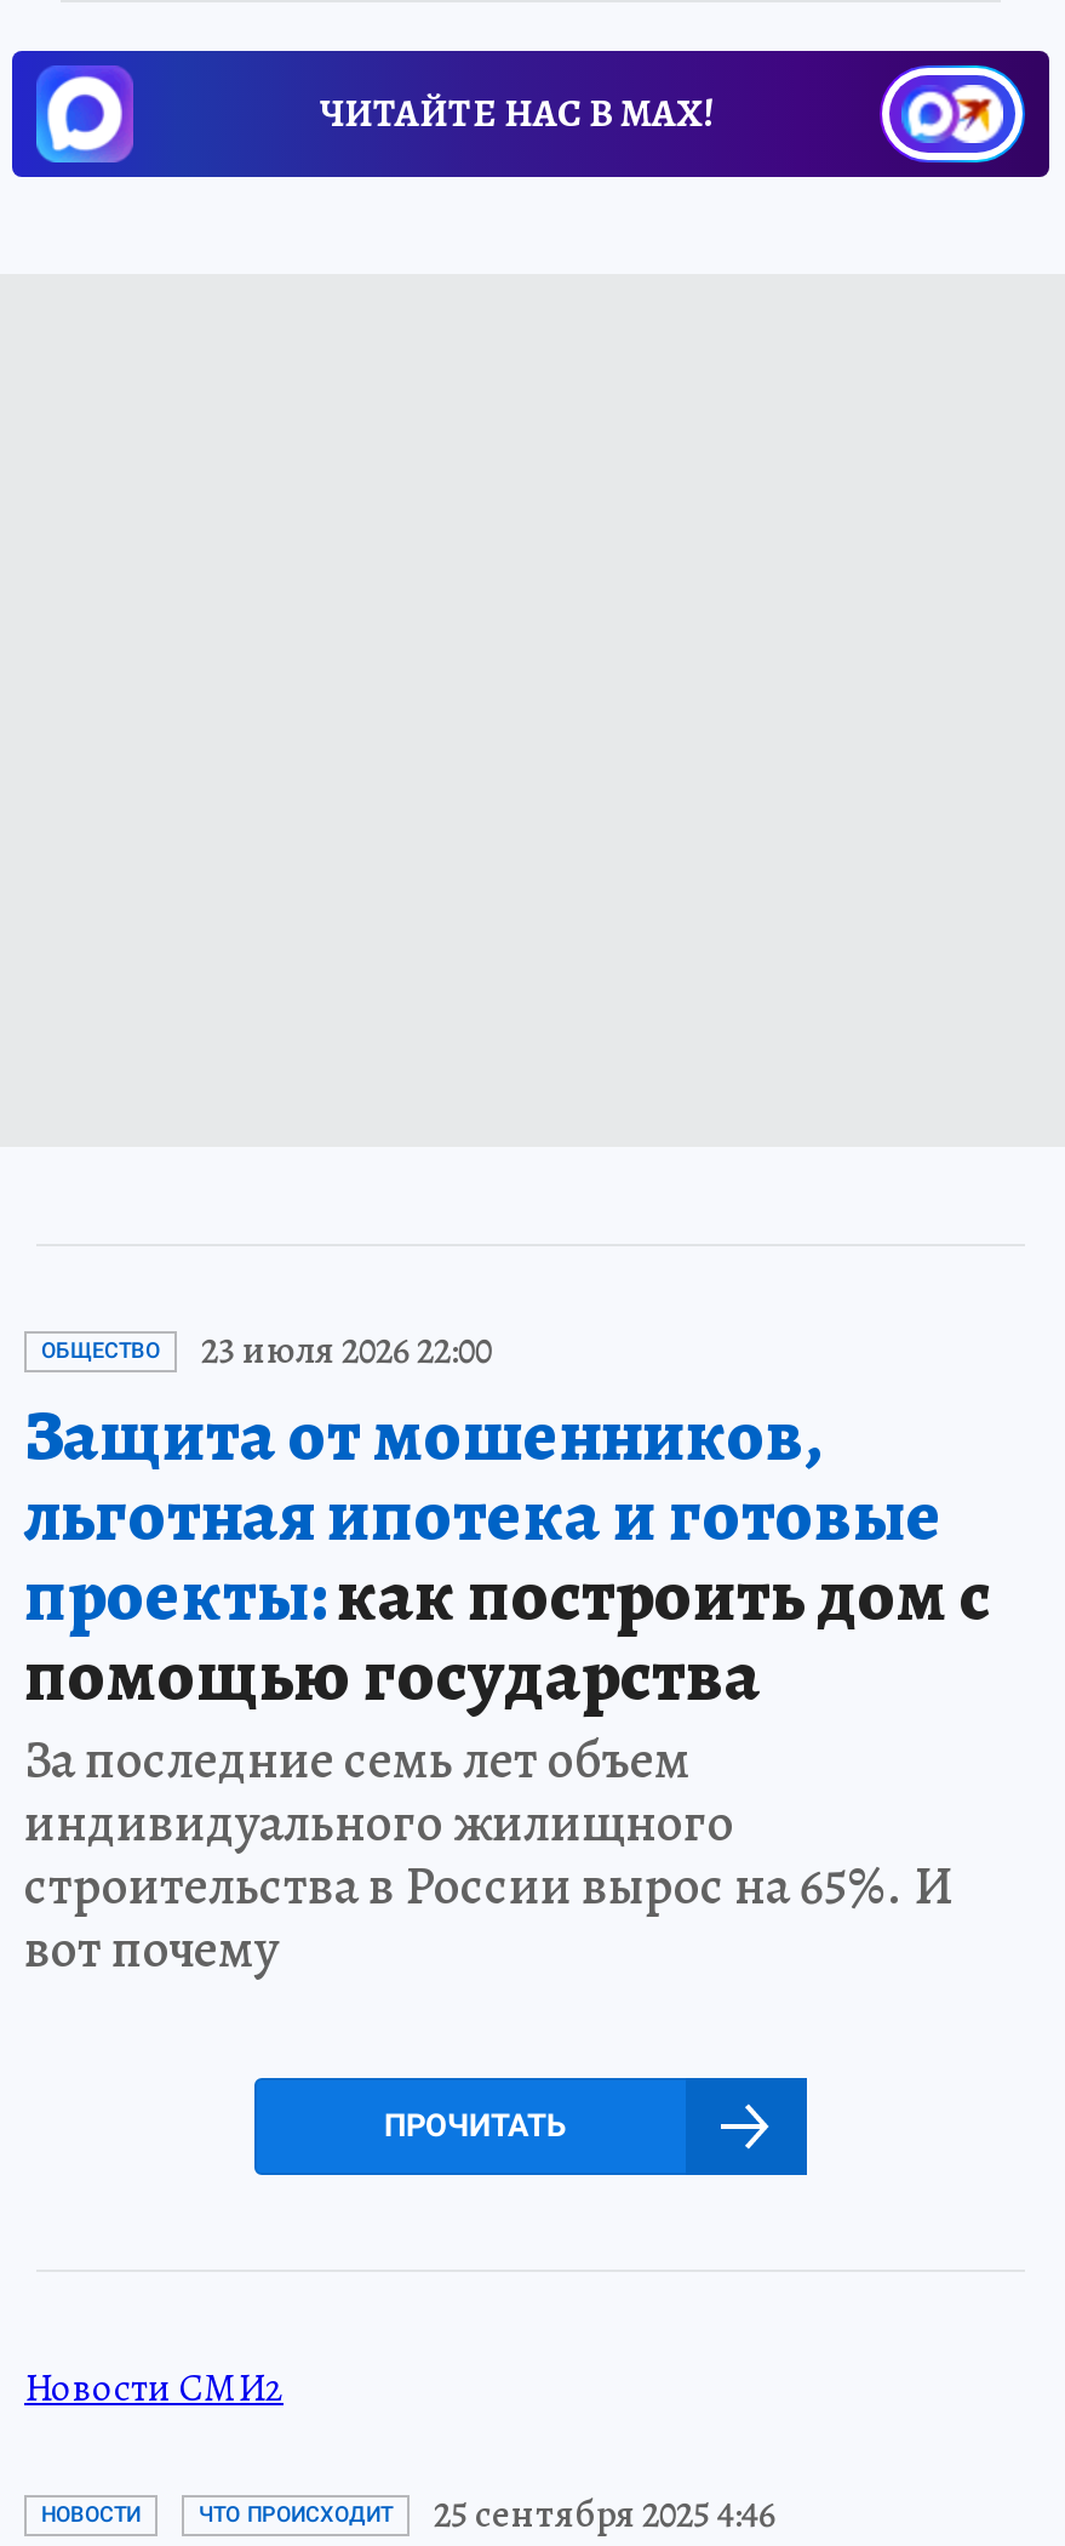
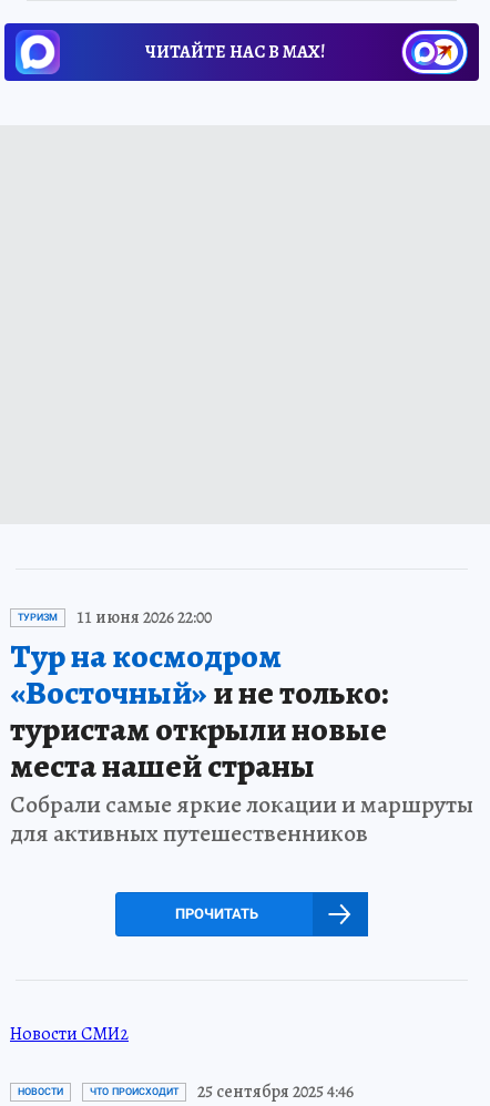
- ОБЩЕСТВО
- 23 июля 2026 22:00
- Защита от мошенников,
- льготная ипотека и готовые
- проекты:как построить дом с
- помощью государства
- За последние семь лет объем
- индивидуального жилищного
- строительства в России вырос на 65%. И
- вот почему
+ ТУРИЗМ
+ 11 июня 2026 22:00
+ Тур на космодром
+ «Восточный»и не только:
+ туристам открыли новые
+ места нашей страны
+ Собрали самые яркие локации и маршруты
+ для активных путешественников
